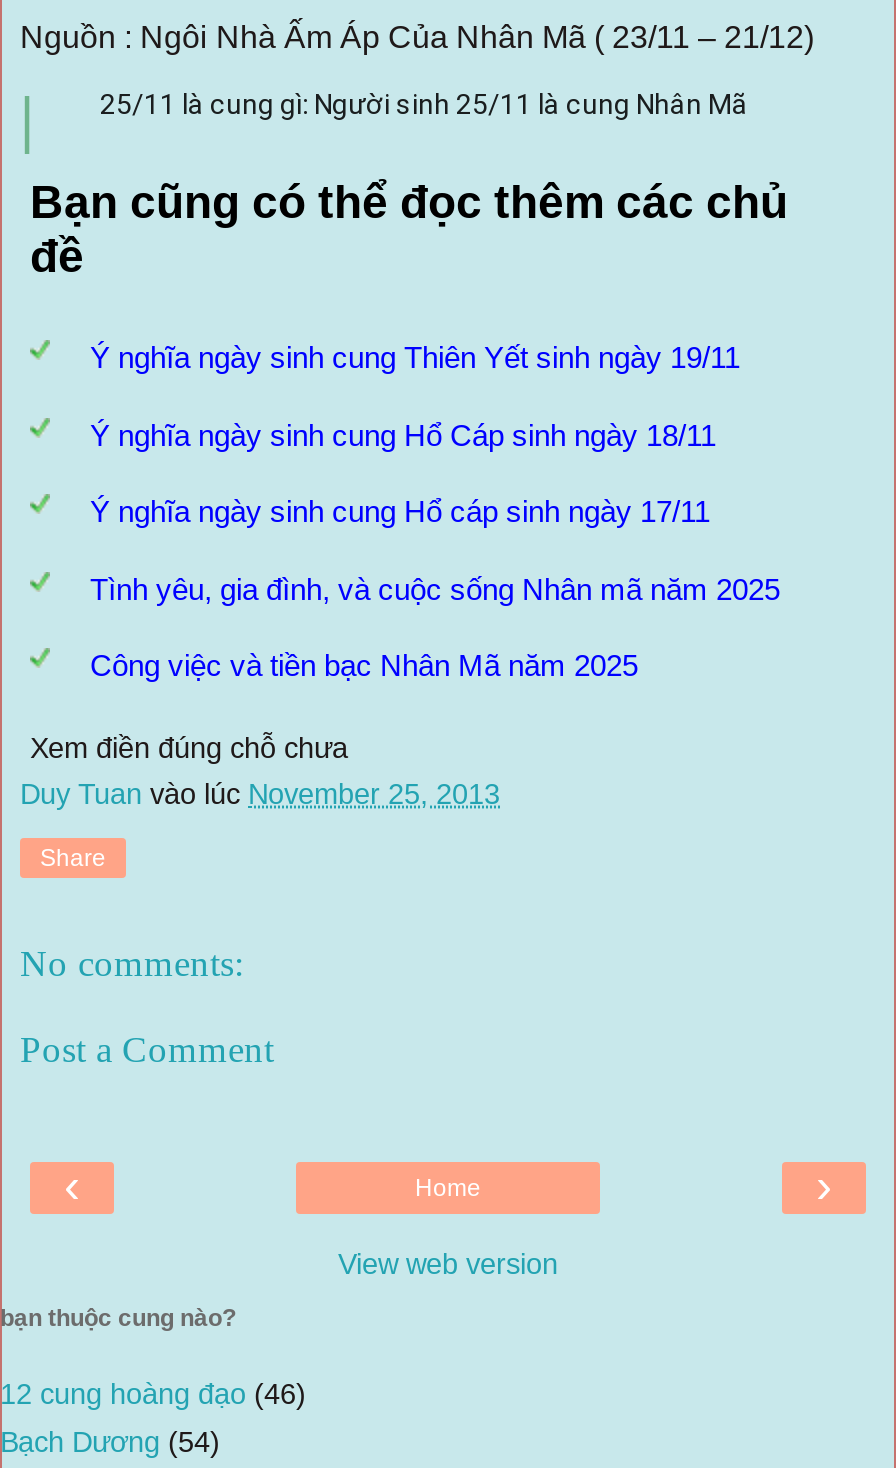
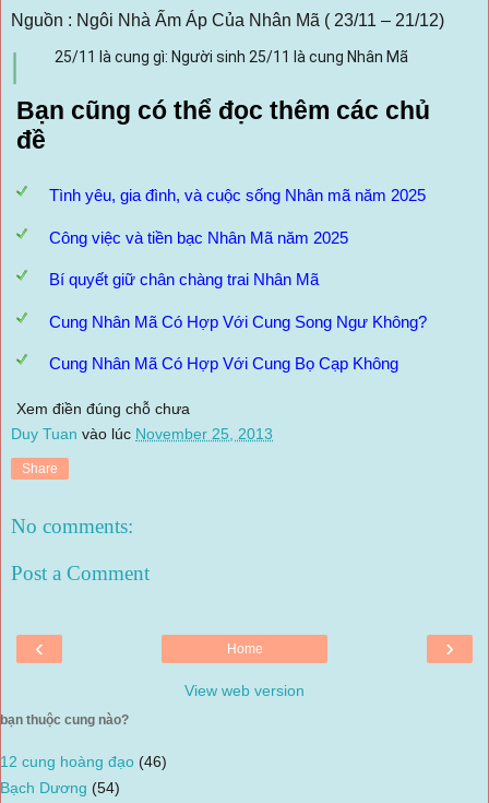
- Ý nghĩa ngày sinh cung Thiên Yết sinh ngày 19/11
- Ý nghĩa ngày sinh cung Hổ Cáp sinh ngày 18/11
- Ý nghĩa ngày sinh cung Hổ cáp sinh ngày 17/11

moved up: Tình yêu, gia đình, và cuộc sống Nhân mã năm 2025 | Công việc và tiền bạc Nhân Mã năm 2025

+ Bí quyết giữ chân chàng trai Nhân Mã
+ Cung Nhân Mã Có Hợp Với Cung Song Ngư Không?
+ Cung Nhân Mã Có Hợp Với Cung Bọ Cạp Không
